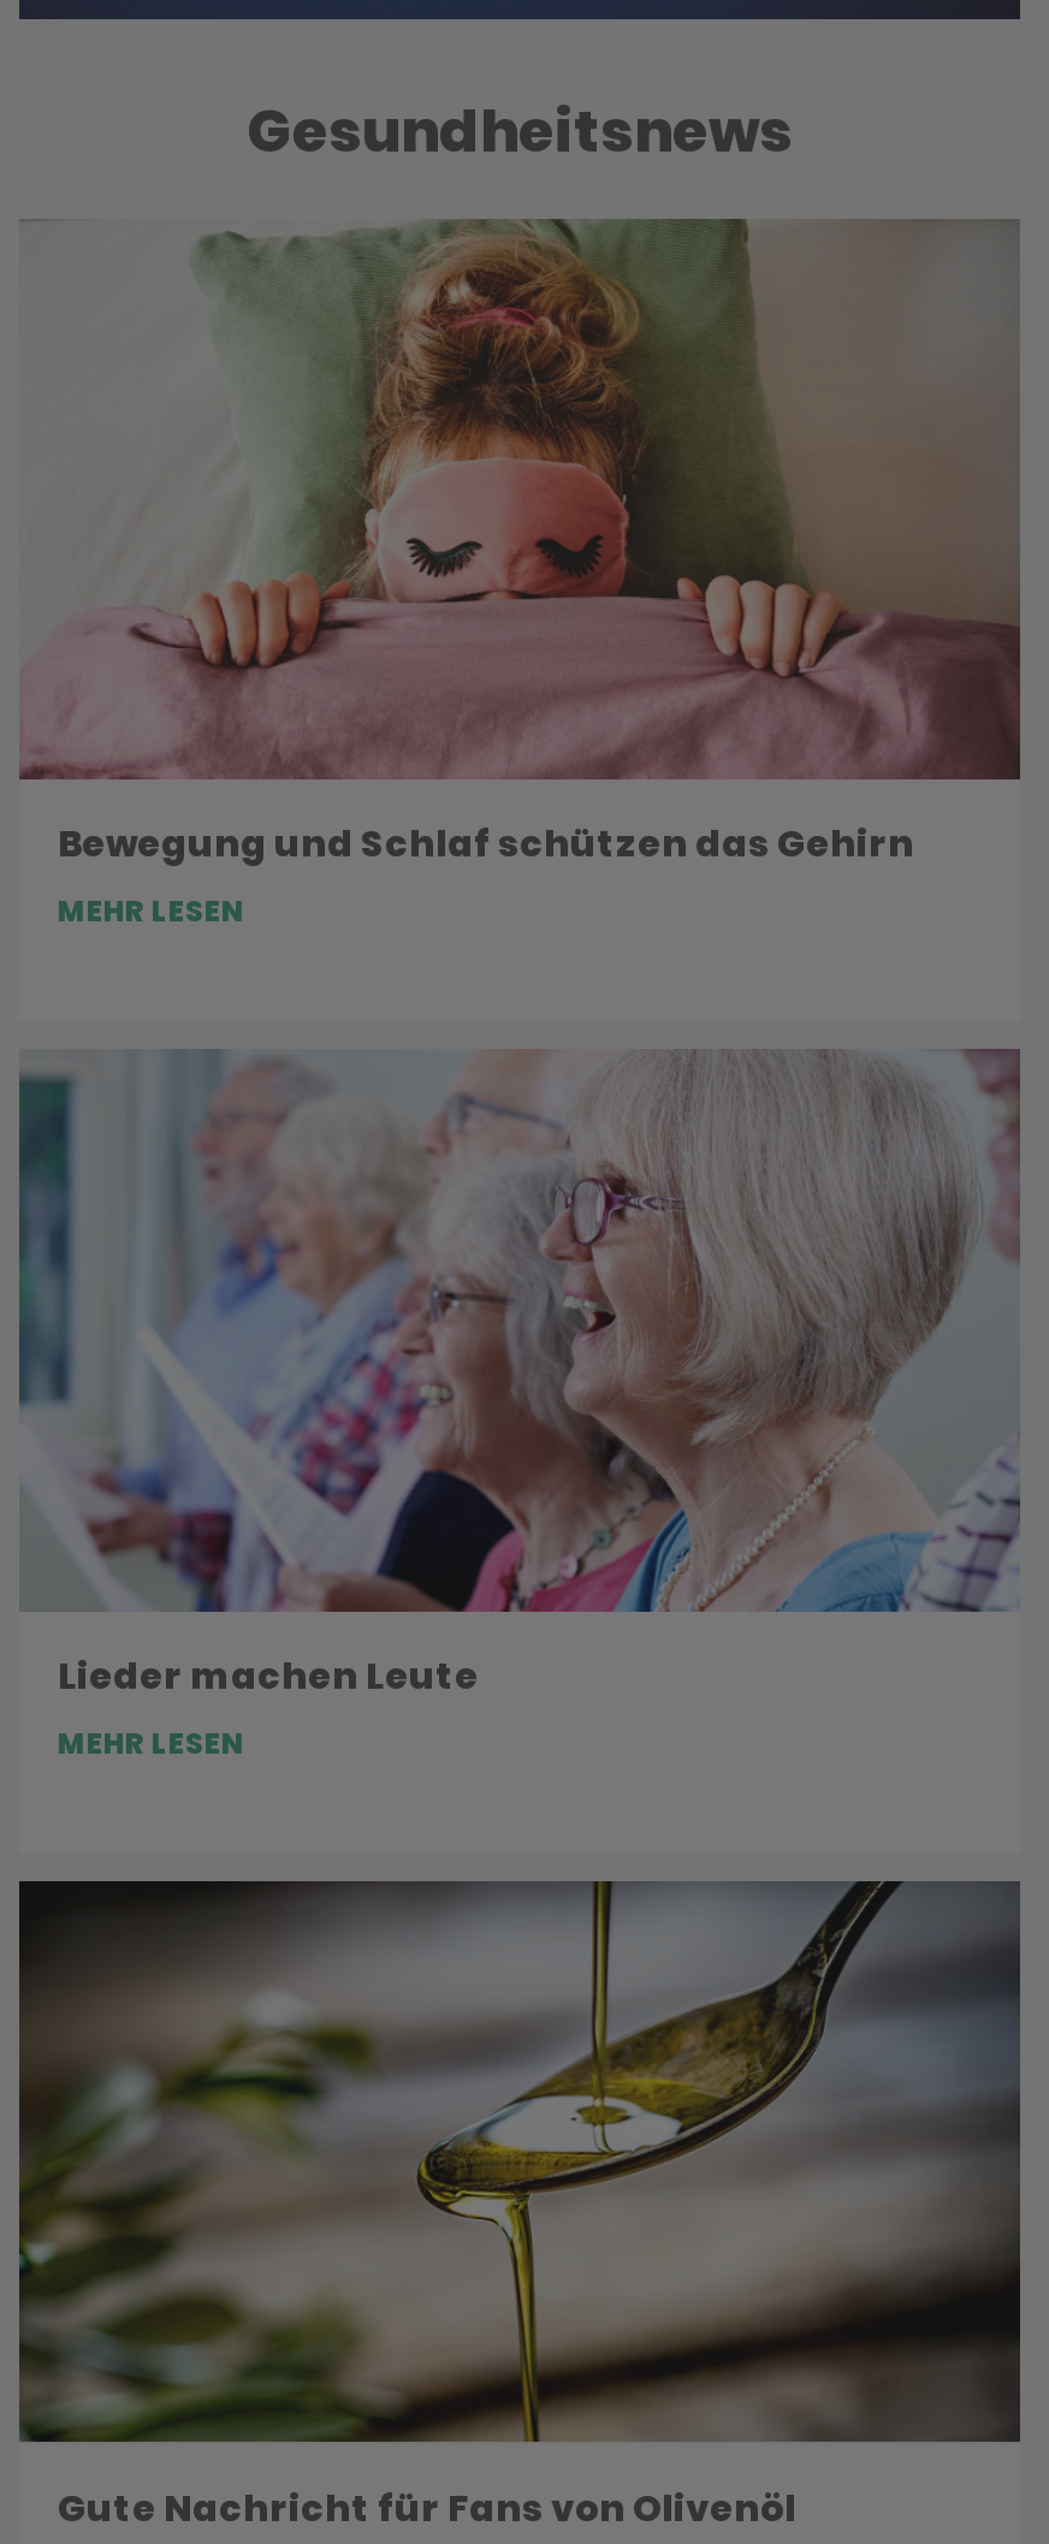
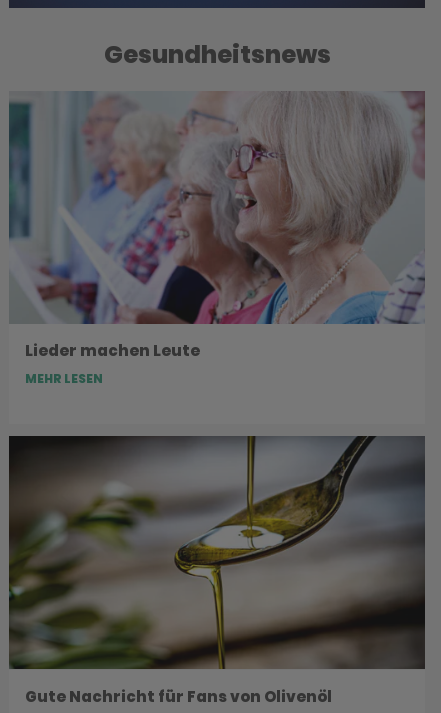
- [image]
- Bewegung und Schlaf schützen das Gehirn
- MEHR LESEN
